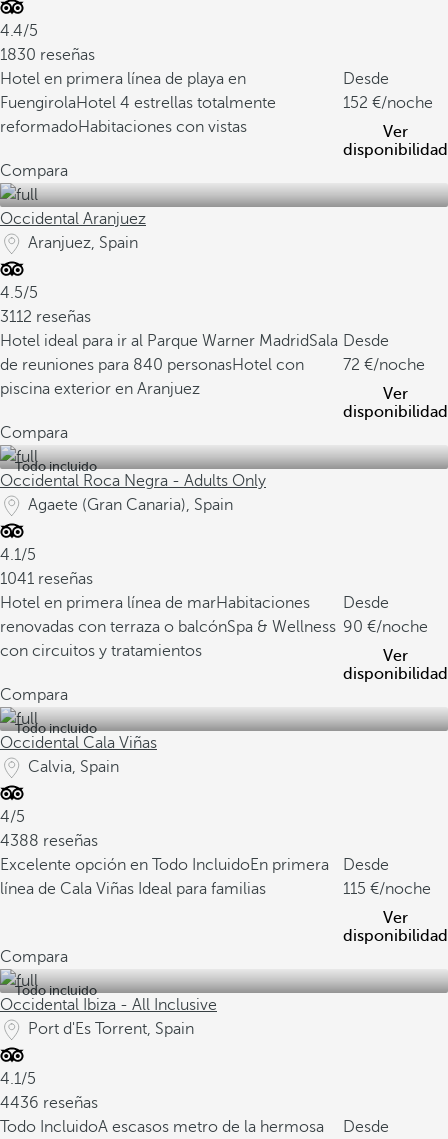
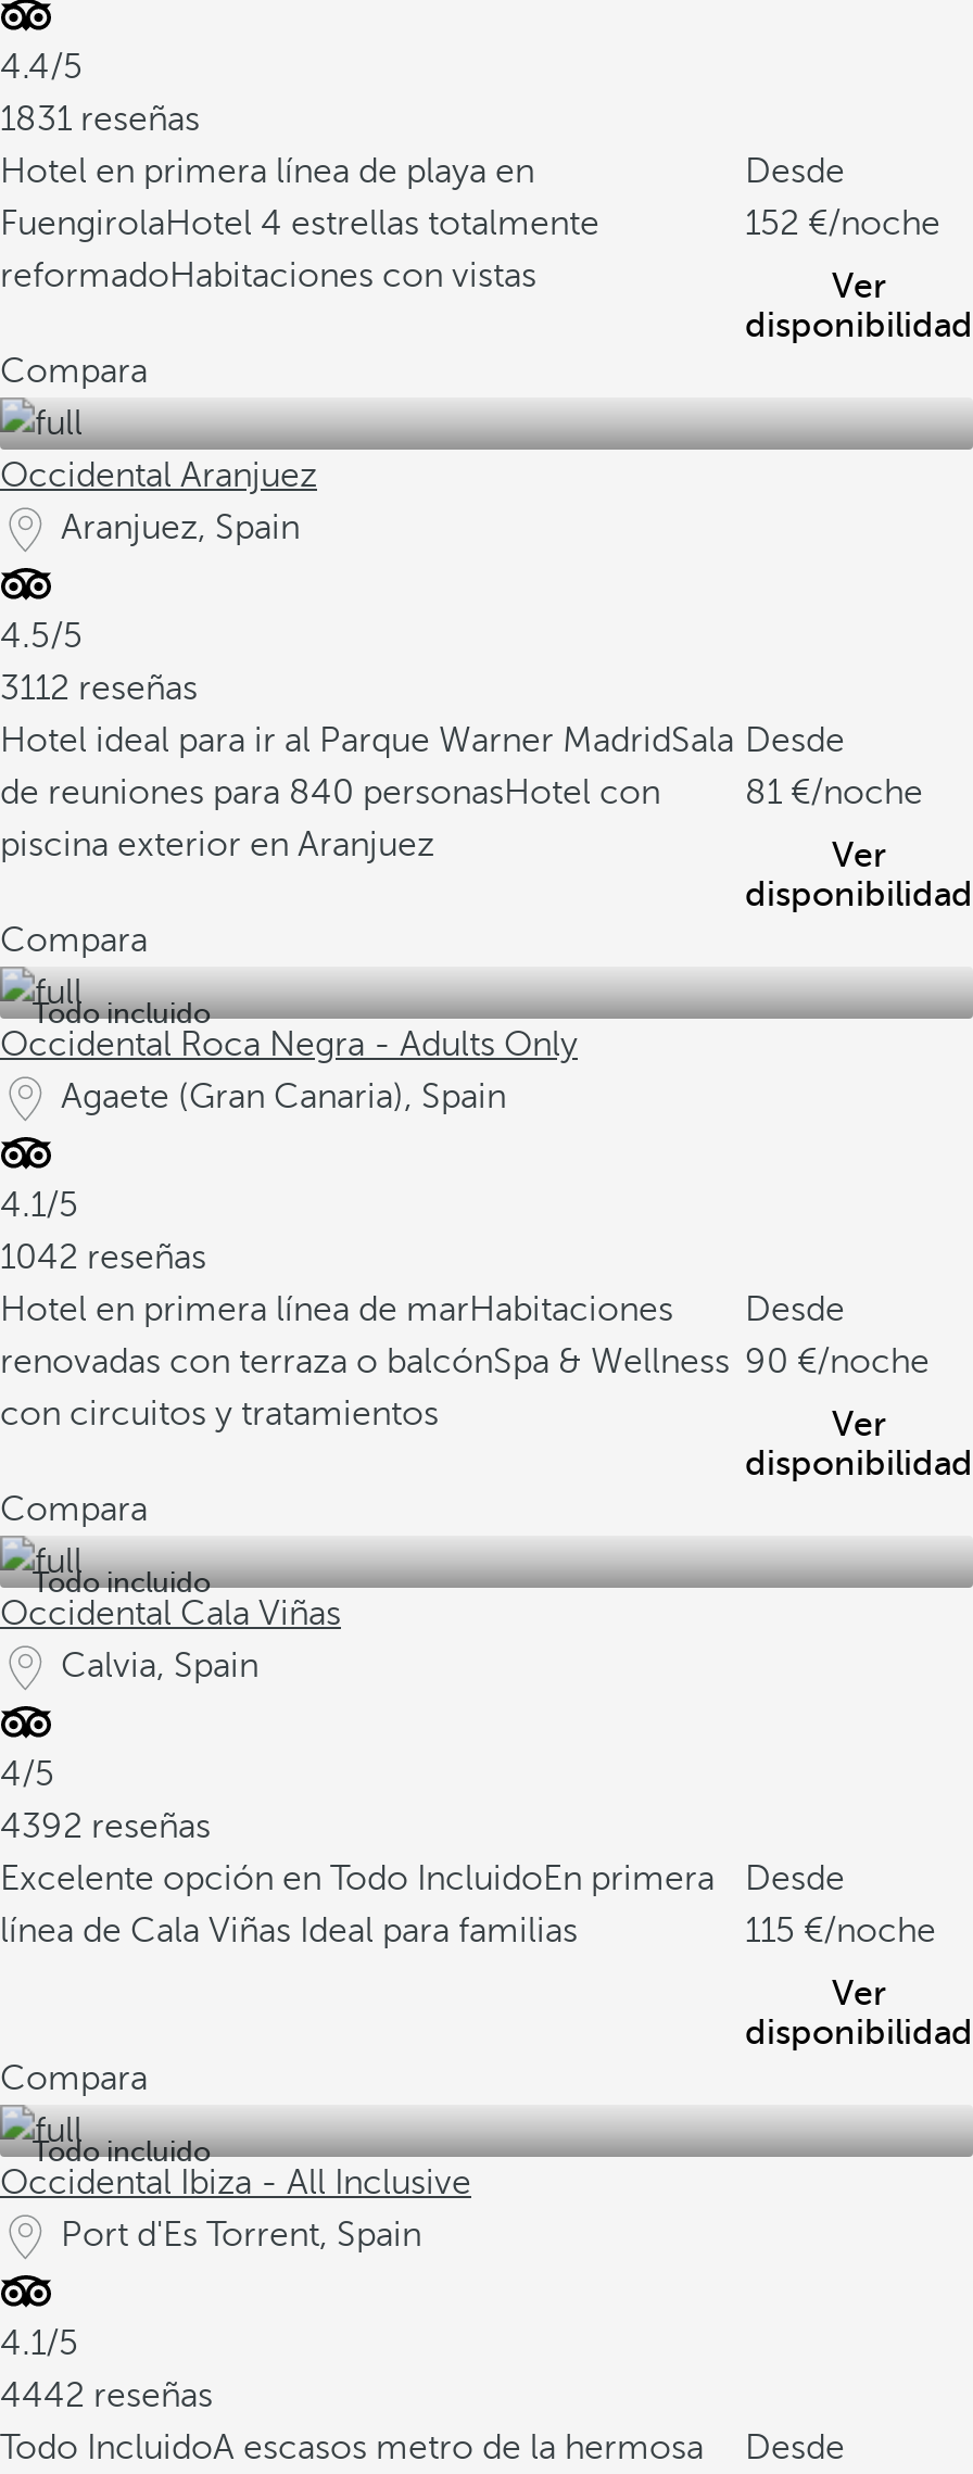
- 1830 reseñas
+ 1831 reseñas

- 72 /noche
+ 81 /noche

- 1041 reseñas
+ 1042 reseñas

- 4388 reseñas
+ 4392 reseñas

- 4436 reseñas
+ 4442 reseñas
